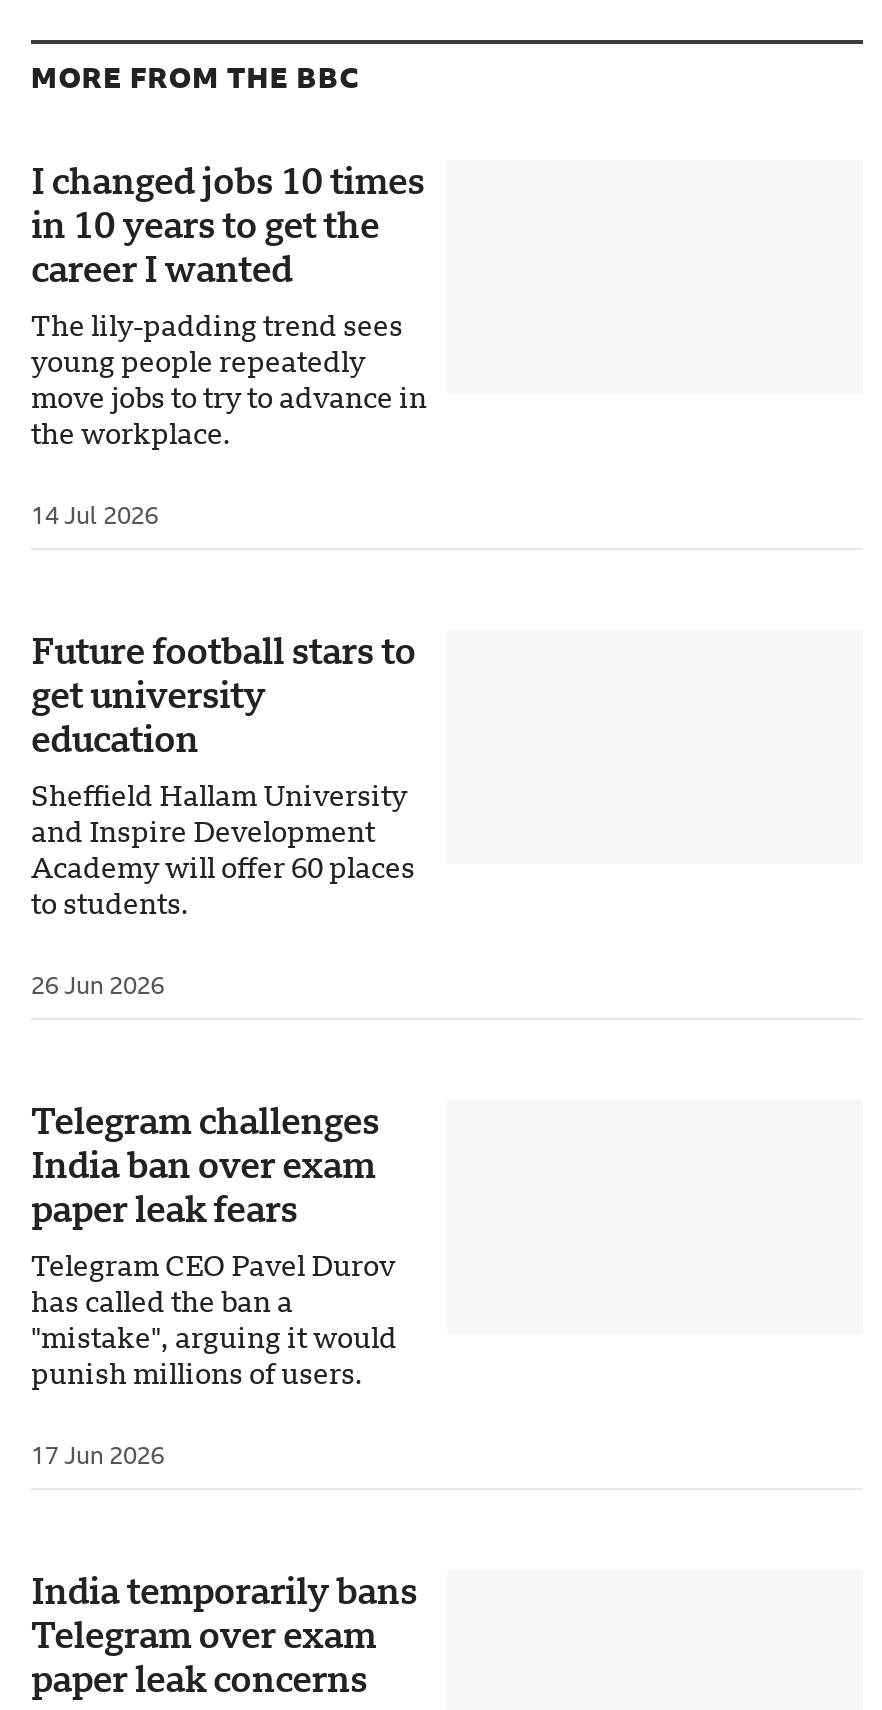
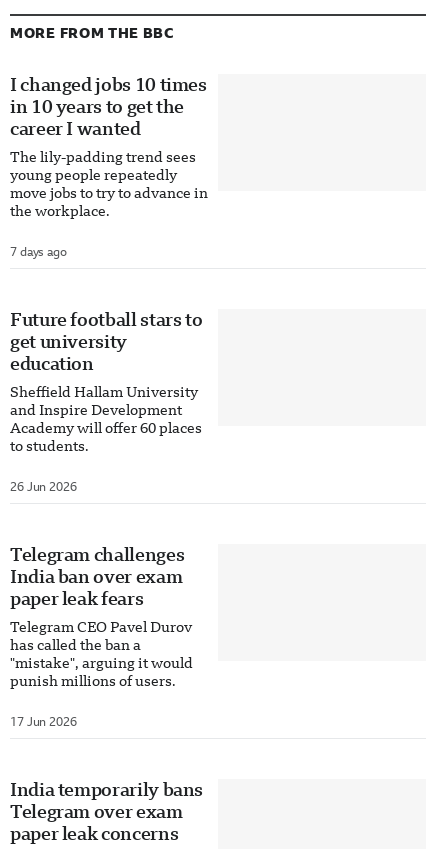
- 14 Jul 2026
+ 7 days ago
